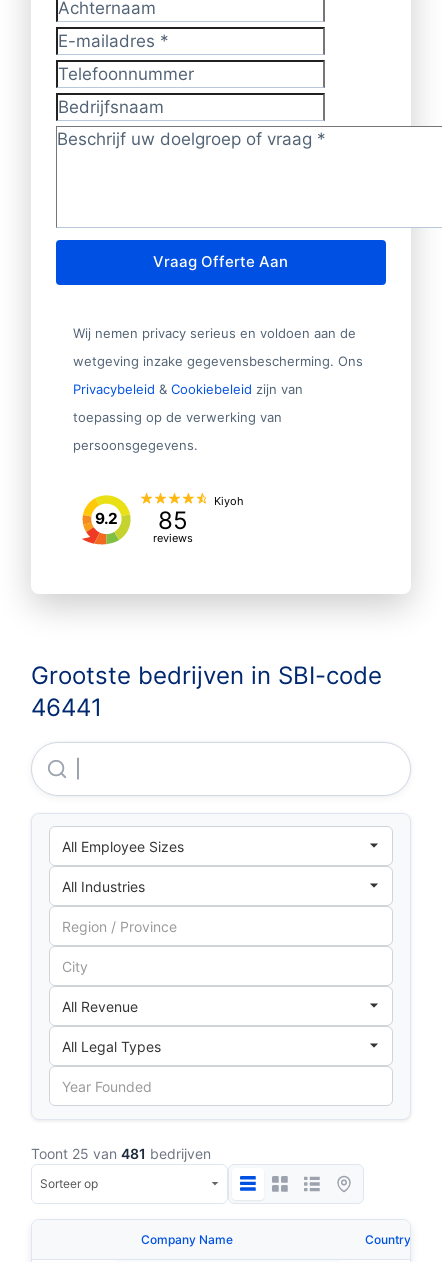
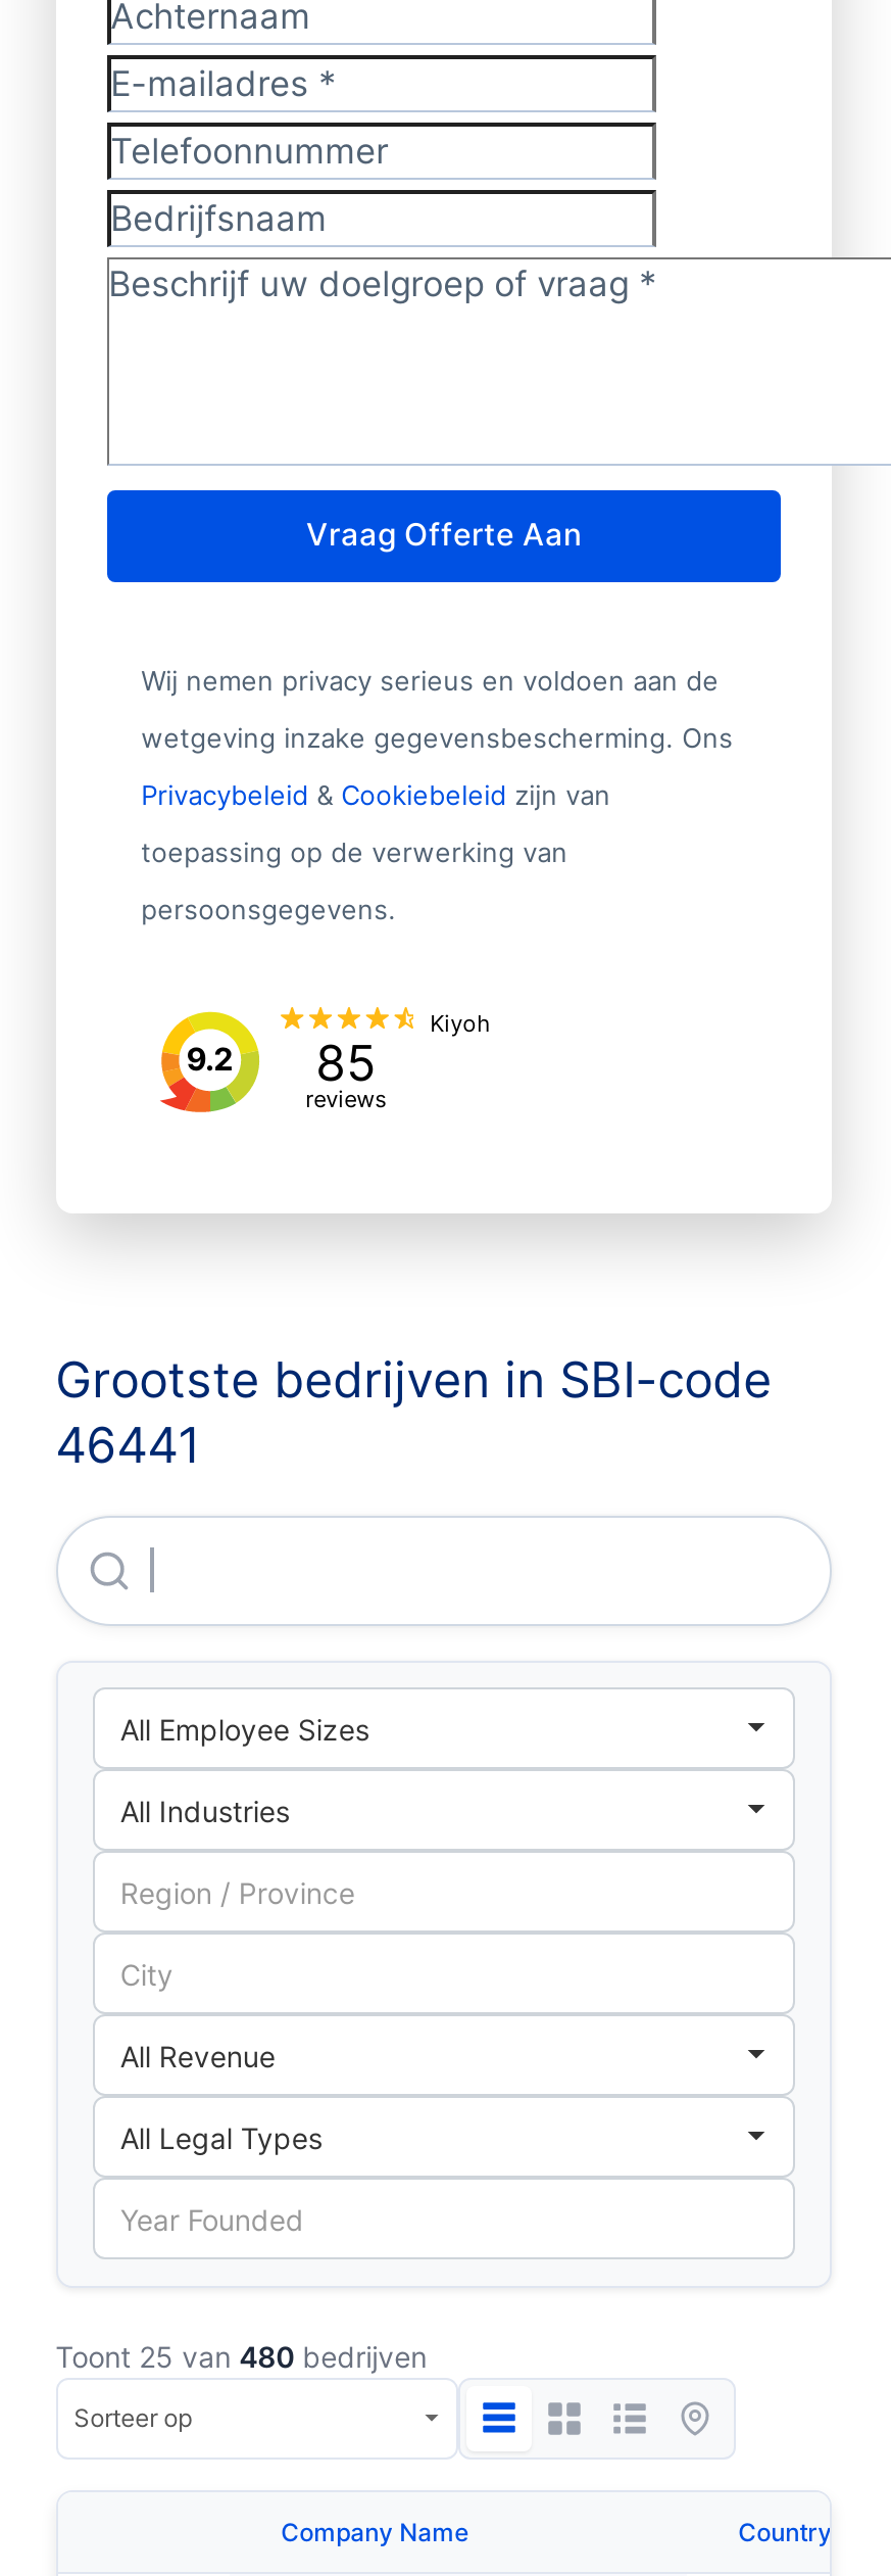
- Toont 25 van 481 bedrijven
+ Toont 25 van 480 bedrijven
